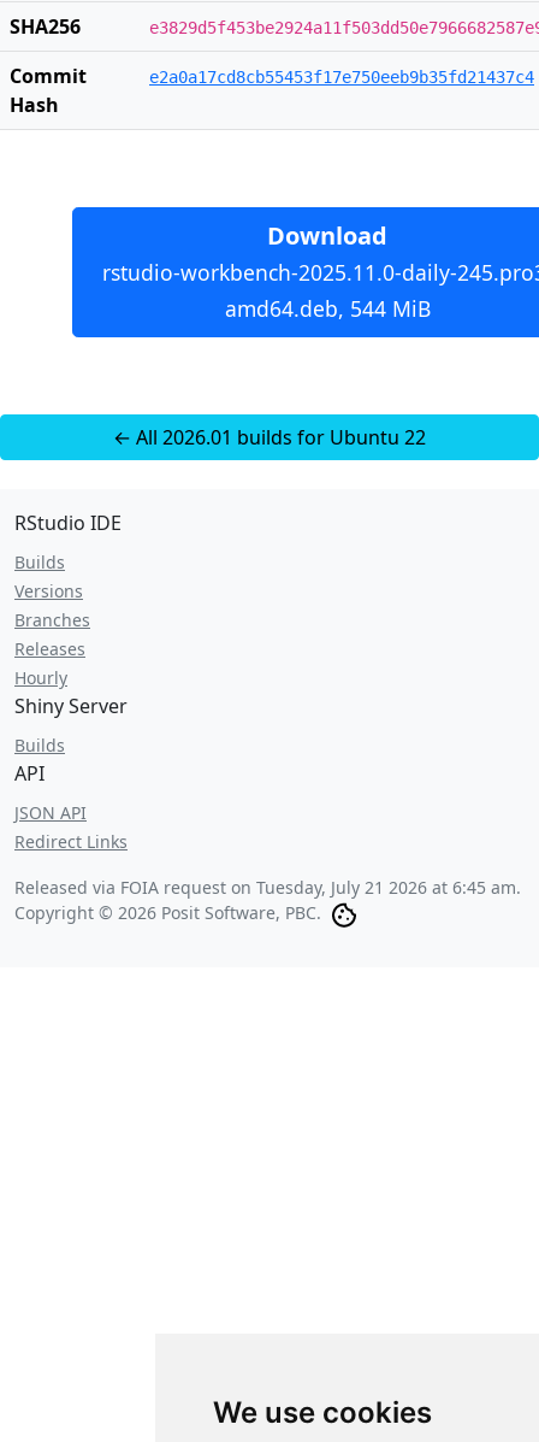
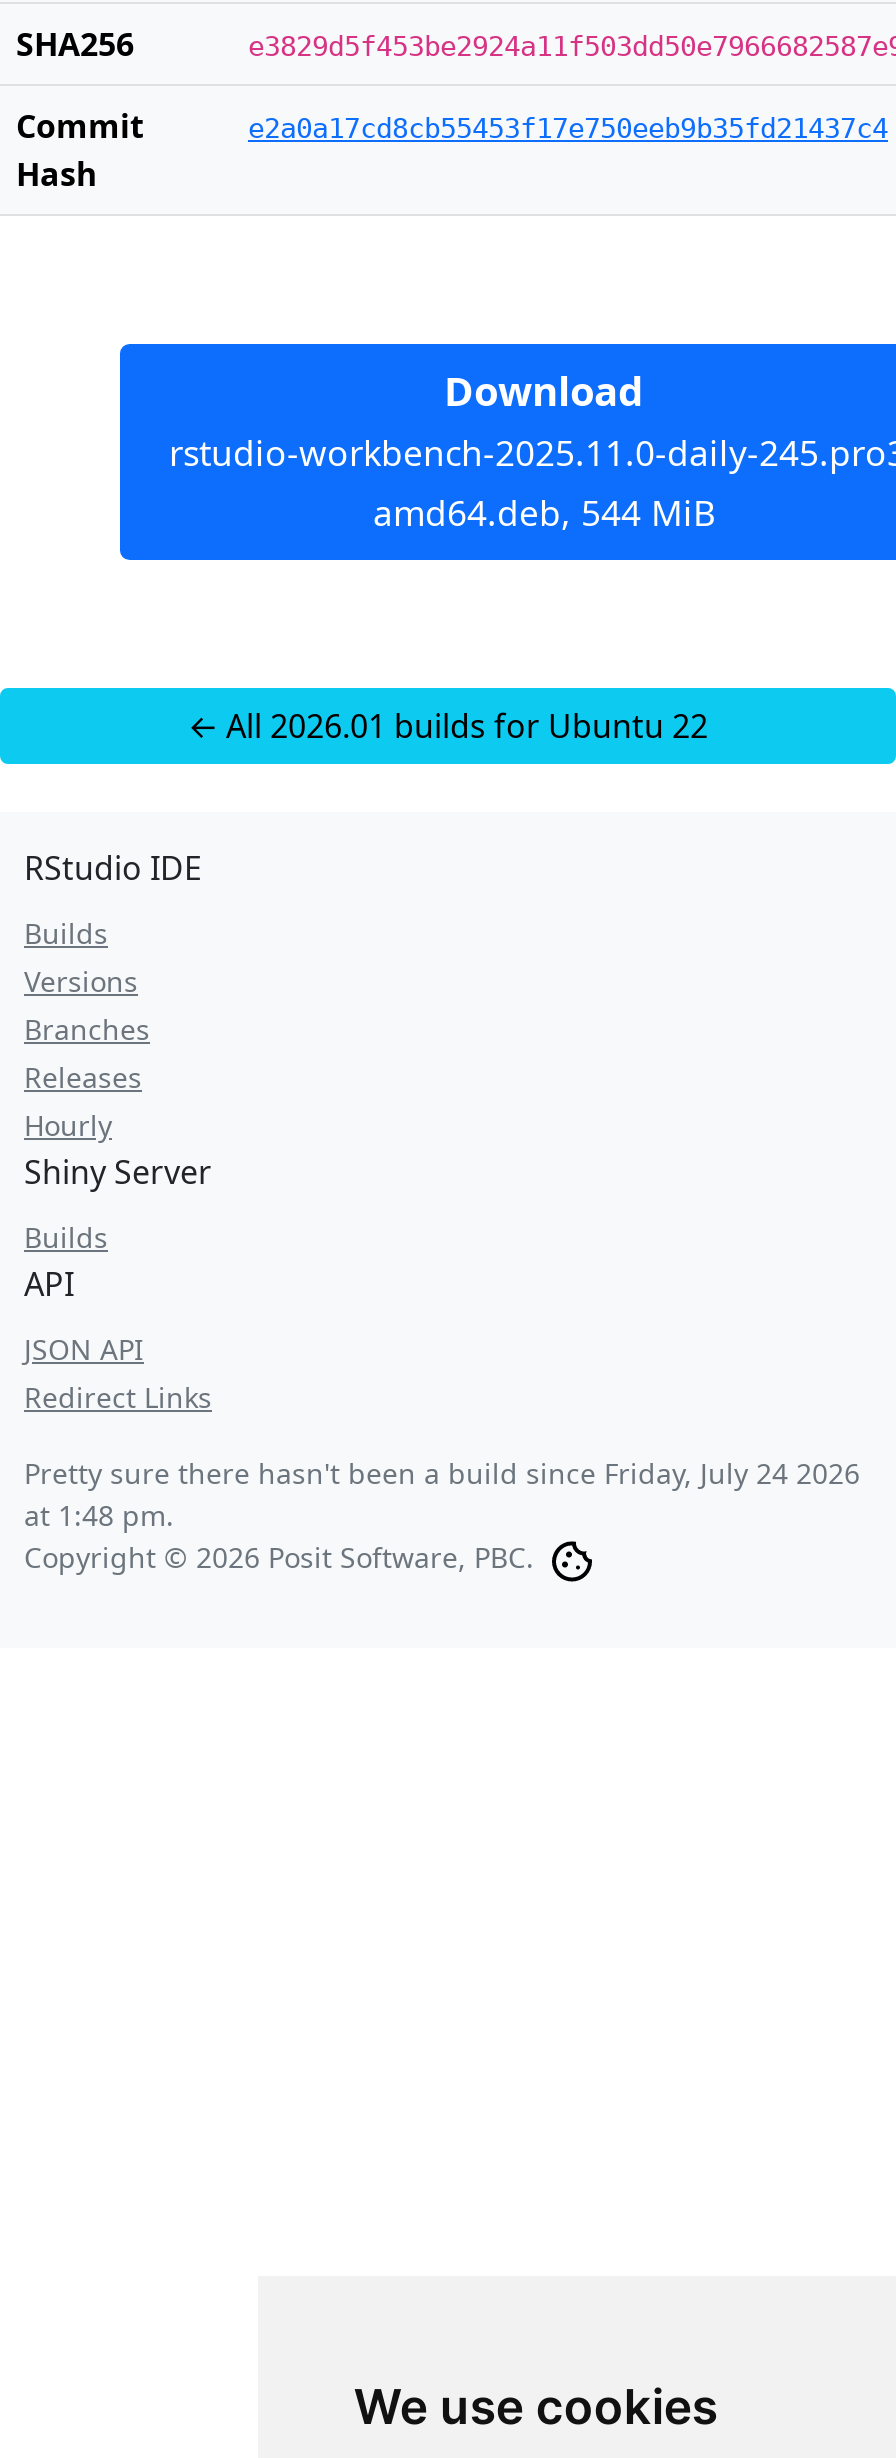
- Released via FOIA request on Tuesday, July 21 2026 at 6:45 am.
+ Pretty sure there hasn't been a build since Friday, July 24 2026
+ at 1:48 pm.
